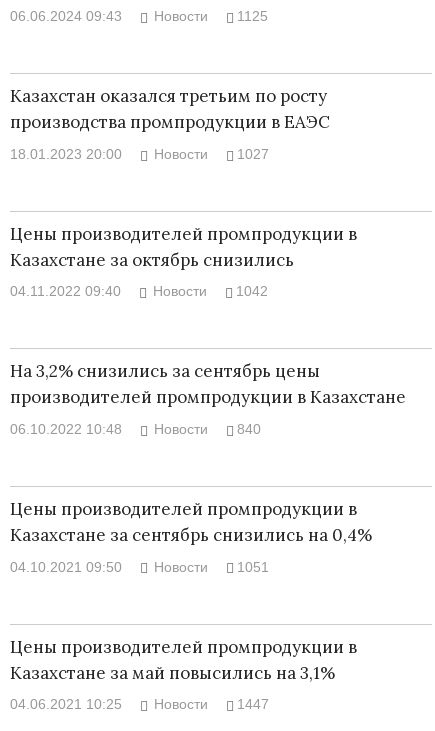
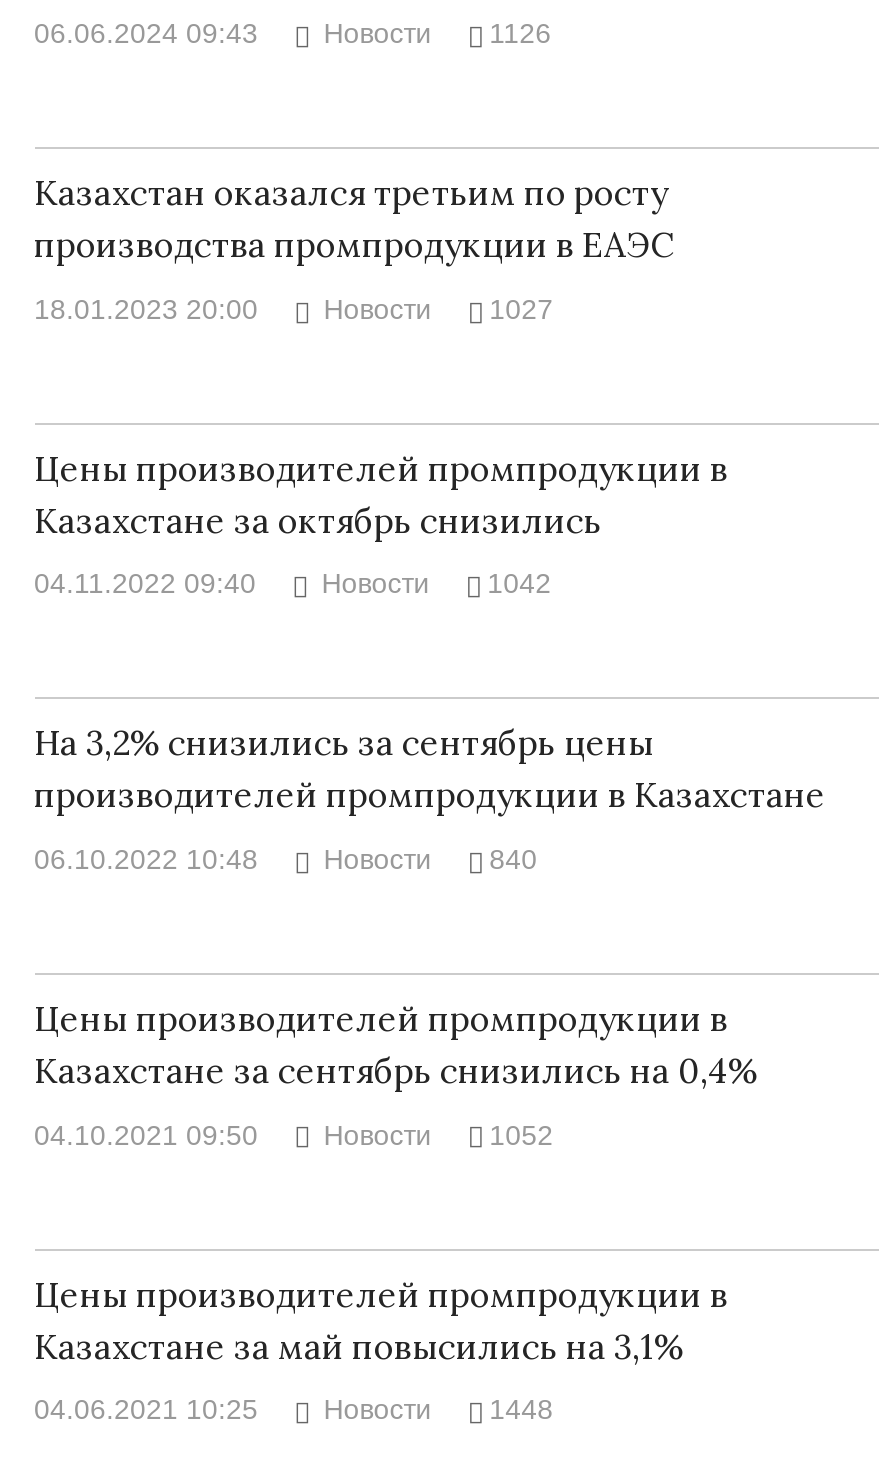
- Новости 1125
+ Новости 1126

- Новости 1051
+ Новости 1052

- Новости 1447
+ Новости 1448
